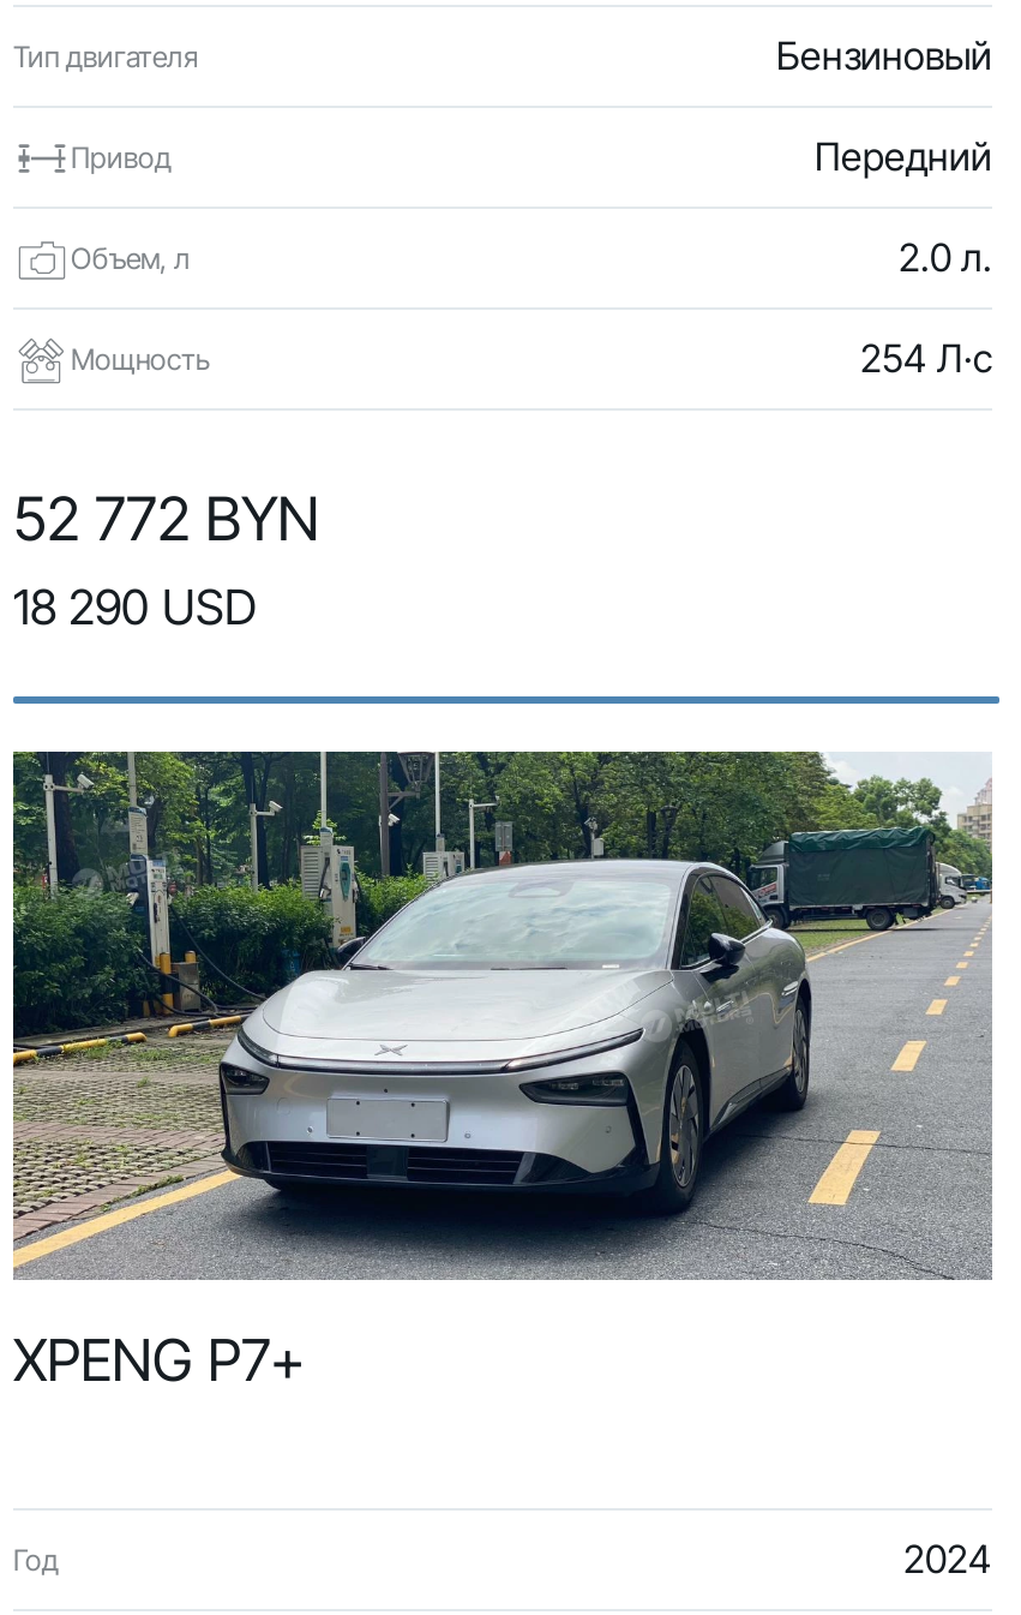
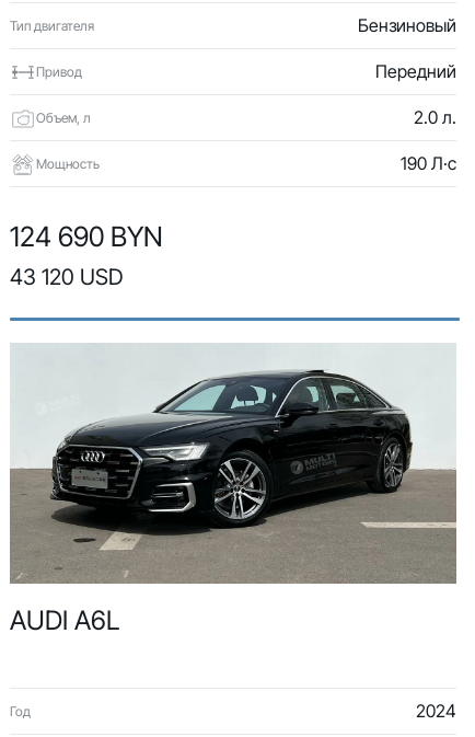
- 254 Л·с
+ 190 Л·с

- 52 772 BYN
- 18 290 USD
+ 124 690 BYN
+ 43 120 USD

- [image]
- XPENG P7+
+ [image]
+ AUDI A6L
